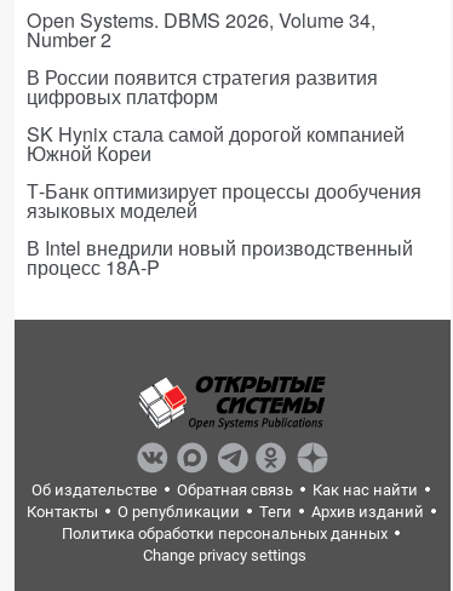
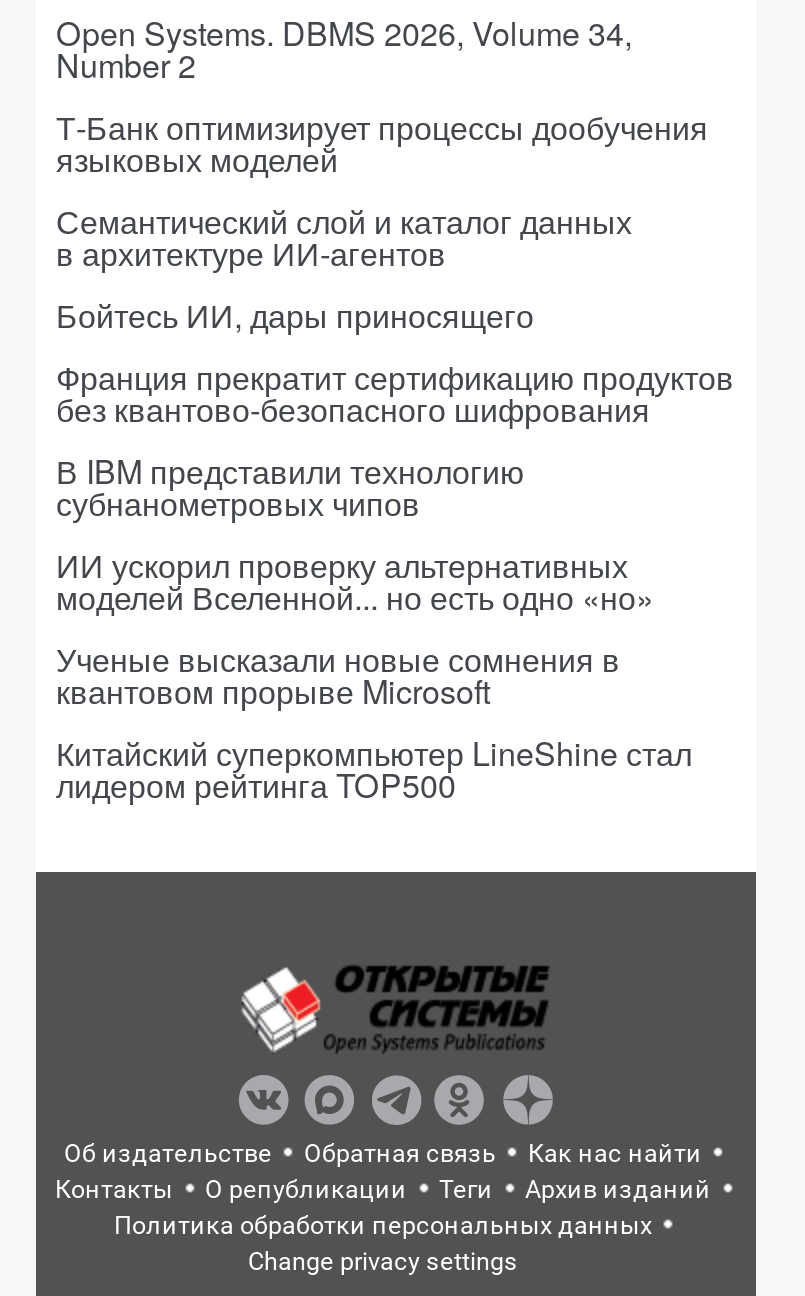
- В России появится стратегия развития
- цифровых платформ
- SK Hynix стала самой дорогой компанией
- Южной Кореи

moved up: Т-Банк оптимизирует процессы дообучения | языковых моделей

- В Intel внедрили новый производственный
- процесс 18A-P
+ Семантический слой и каталог данных
+ в архитектуре ИИ-агентов
+ Бойтесь ИИ, дары приносящего
+ Франция прекратит сертификацию продуктов
+ без квантово-безопасного шифрования
+ В IBM представили технологию
+ субнанометровых чипов
+ ИИ ускорил проверку альтернативных
+ моделей Вселенной... но есть одно «но»
+ Ученые высказали новые сомнения в
+ квантовом прорыве Microsoft
+ Китайский суперкомпьютер LineShine стал
+ лидером рейтинга TOP500
